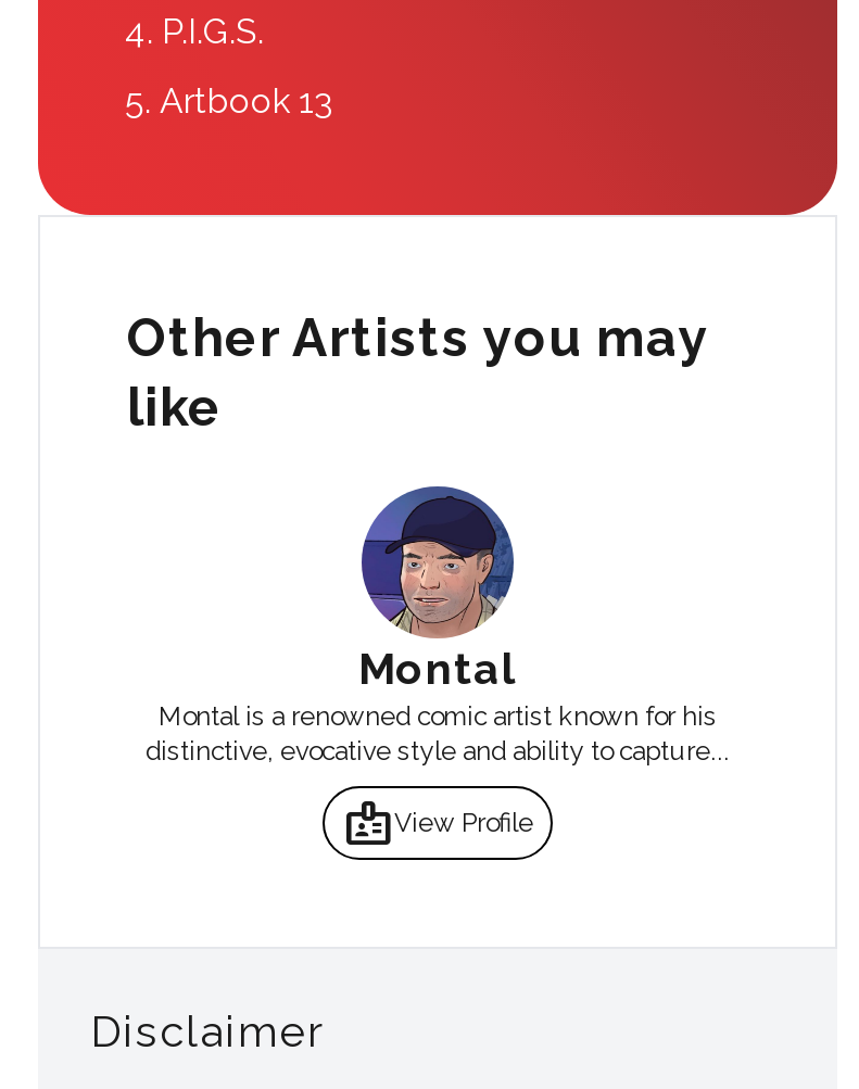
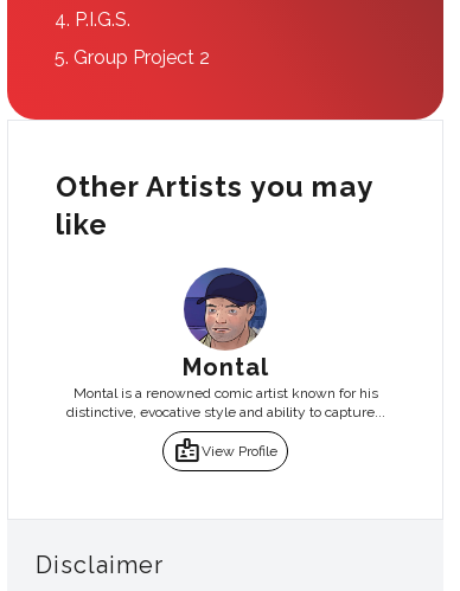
- 5. Artbook 13
+ 5. Group Project 2
